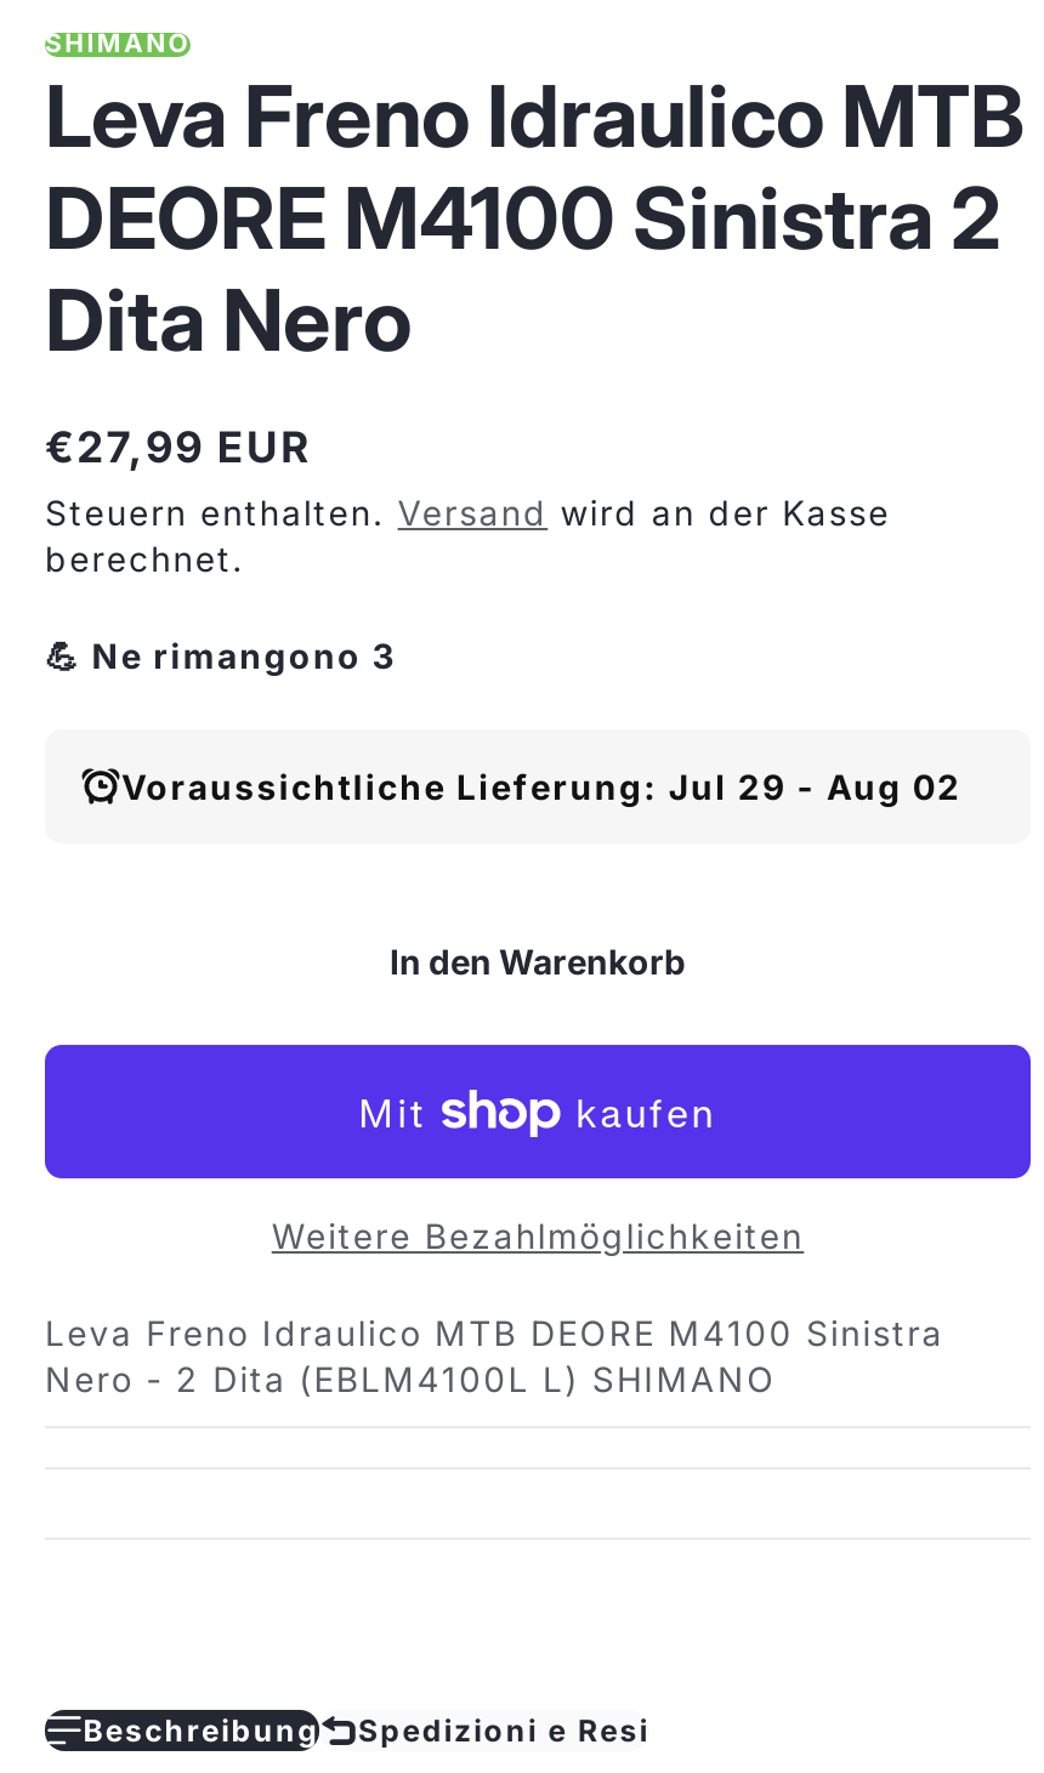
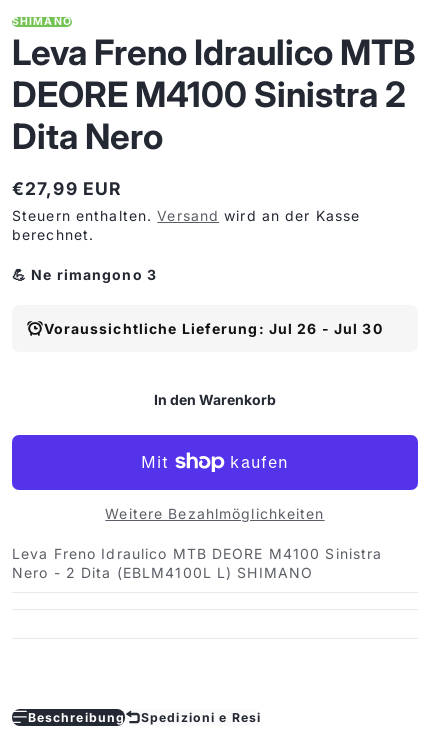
- Voraussichtliche Lieferung: Jul 29 - Aug 02
+ Voraussichtliche Lieferung: Jul 26 - Jul 30
